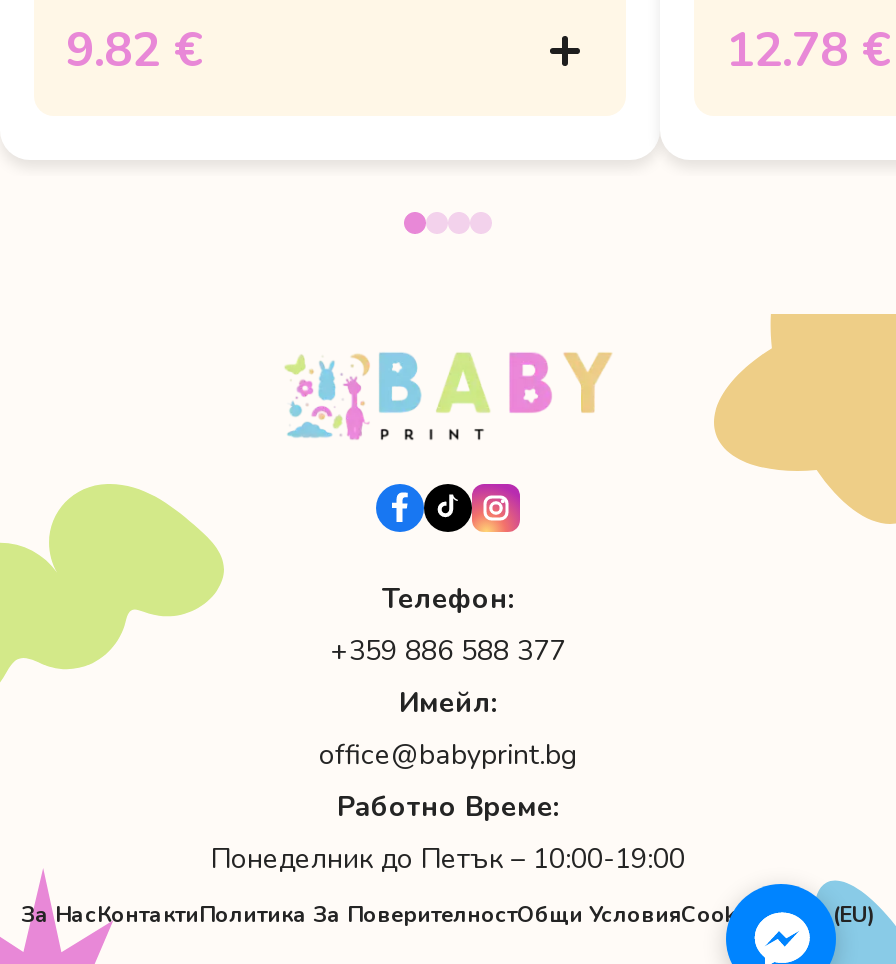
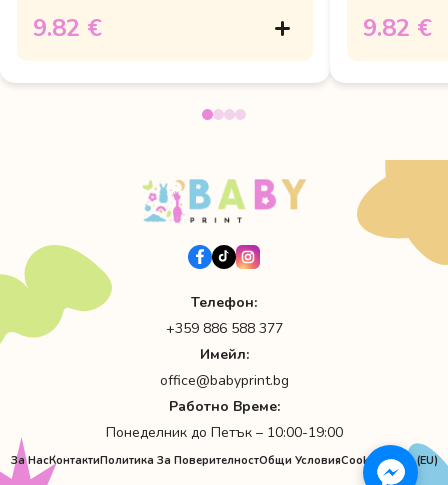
- 12.78 €
+ 9.82 €
